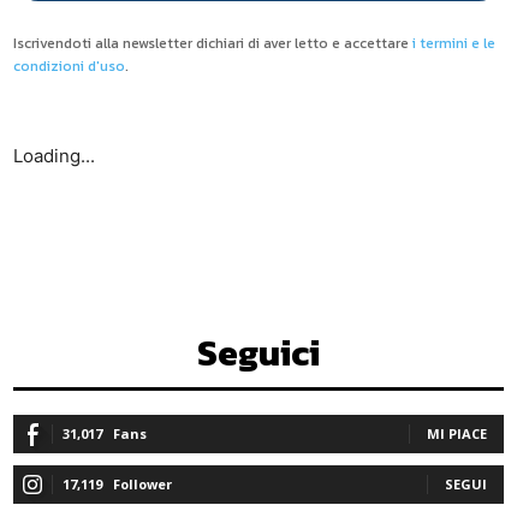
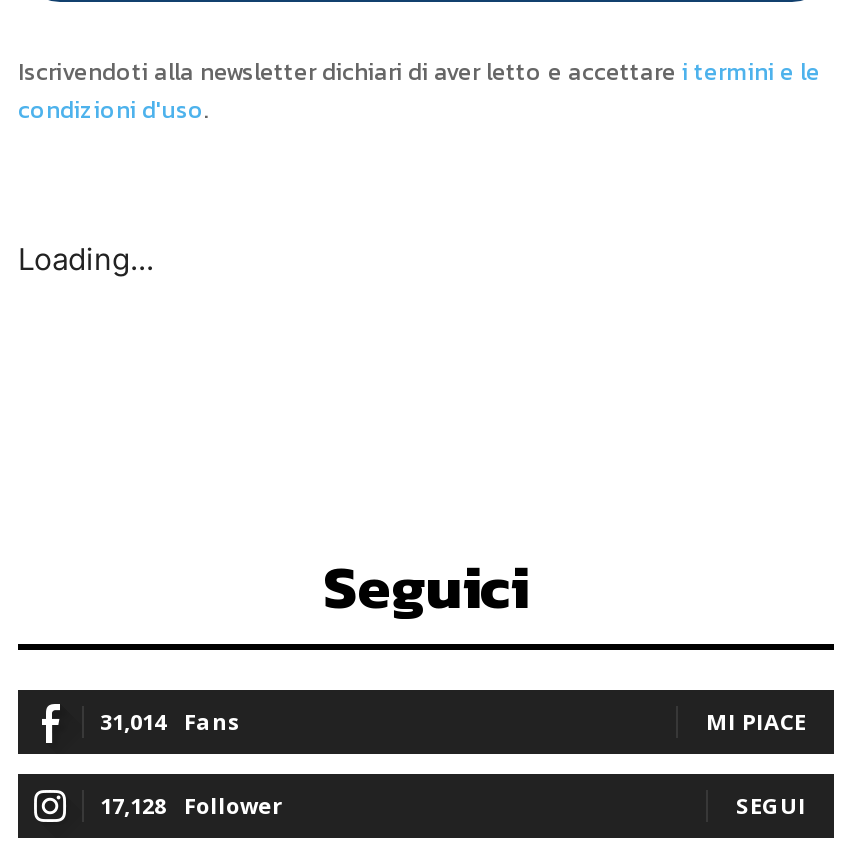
- 31,017 Fans
+ 31,014 Fans

- 17,119 Follower
+ 17,128 Follower
